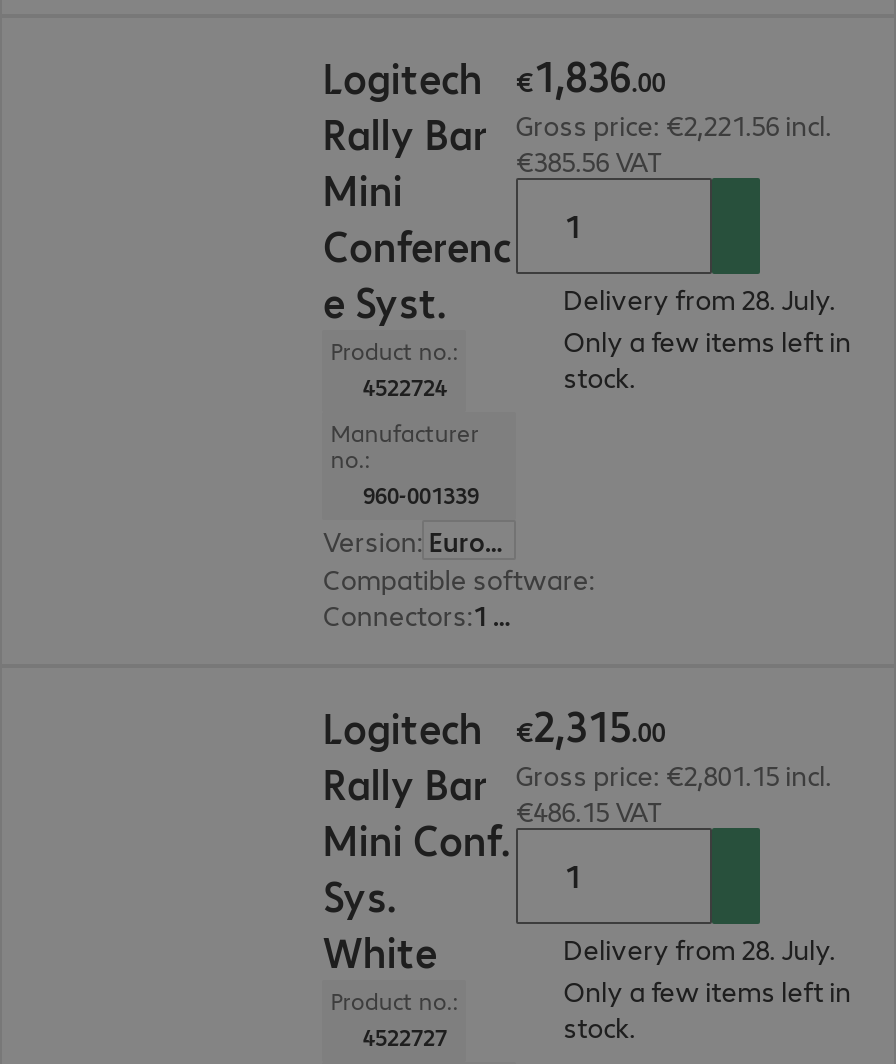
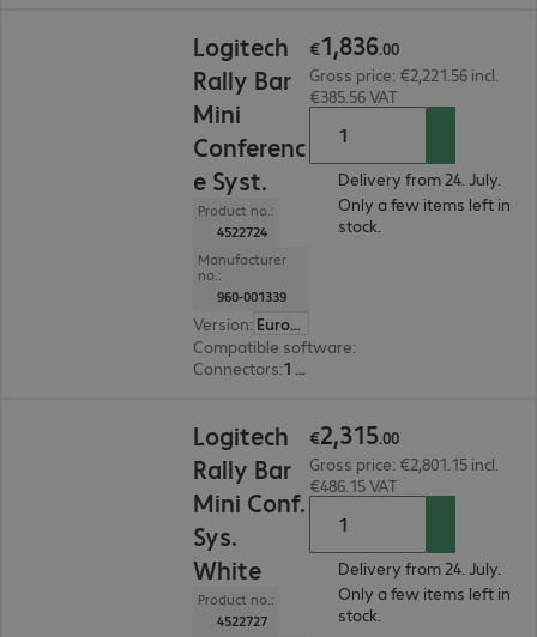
- Delivery from 28. July.
+ Delivery from 24. July.

- Delivery from 28. July.
+ Delivery from 24. July.
